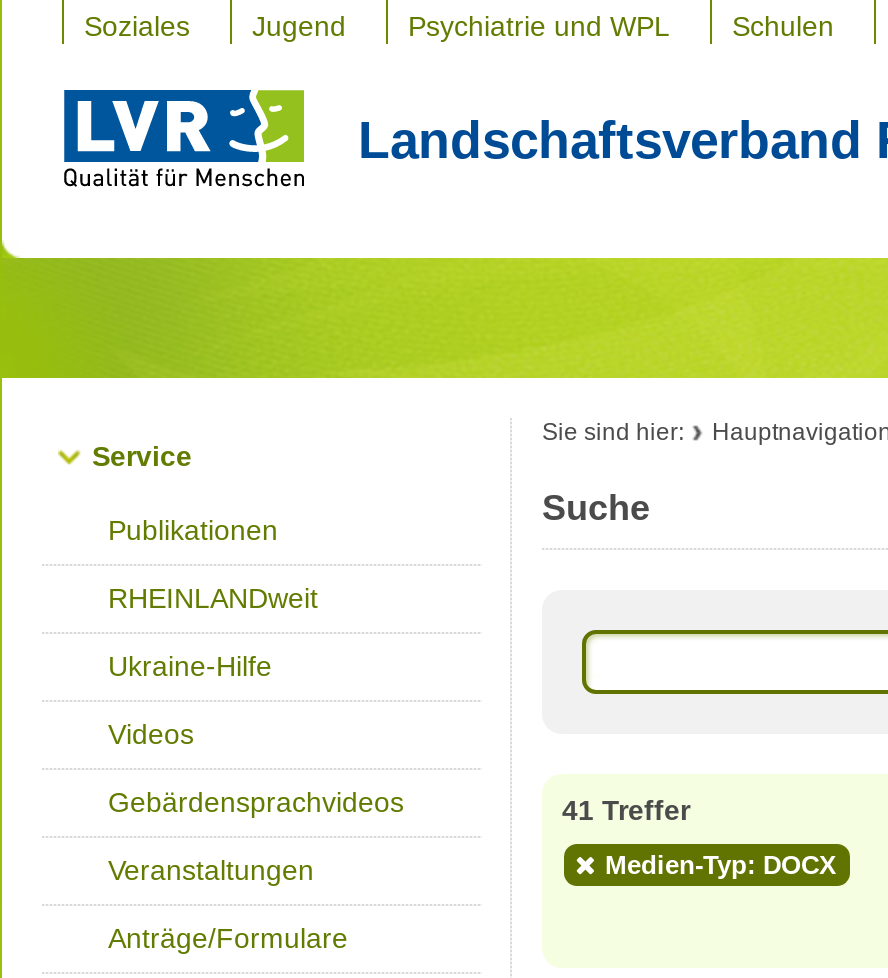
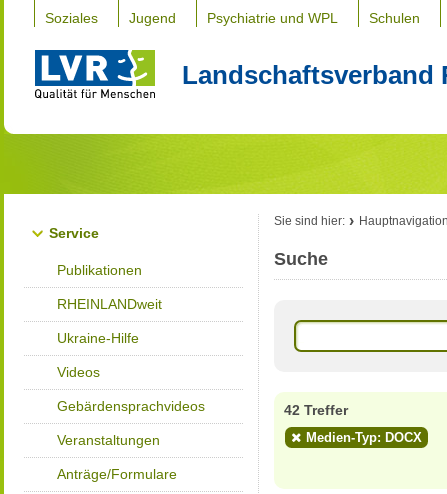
- 41 Treffer
+ 42 Treffer
